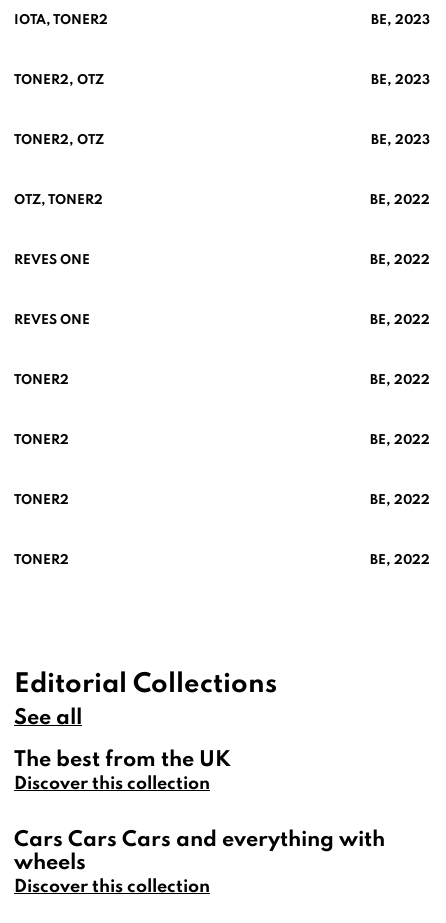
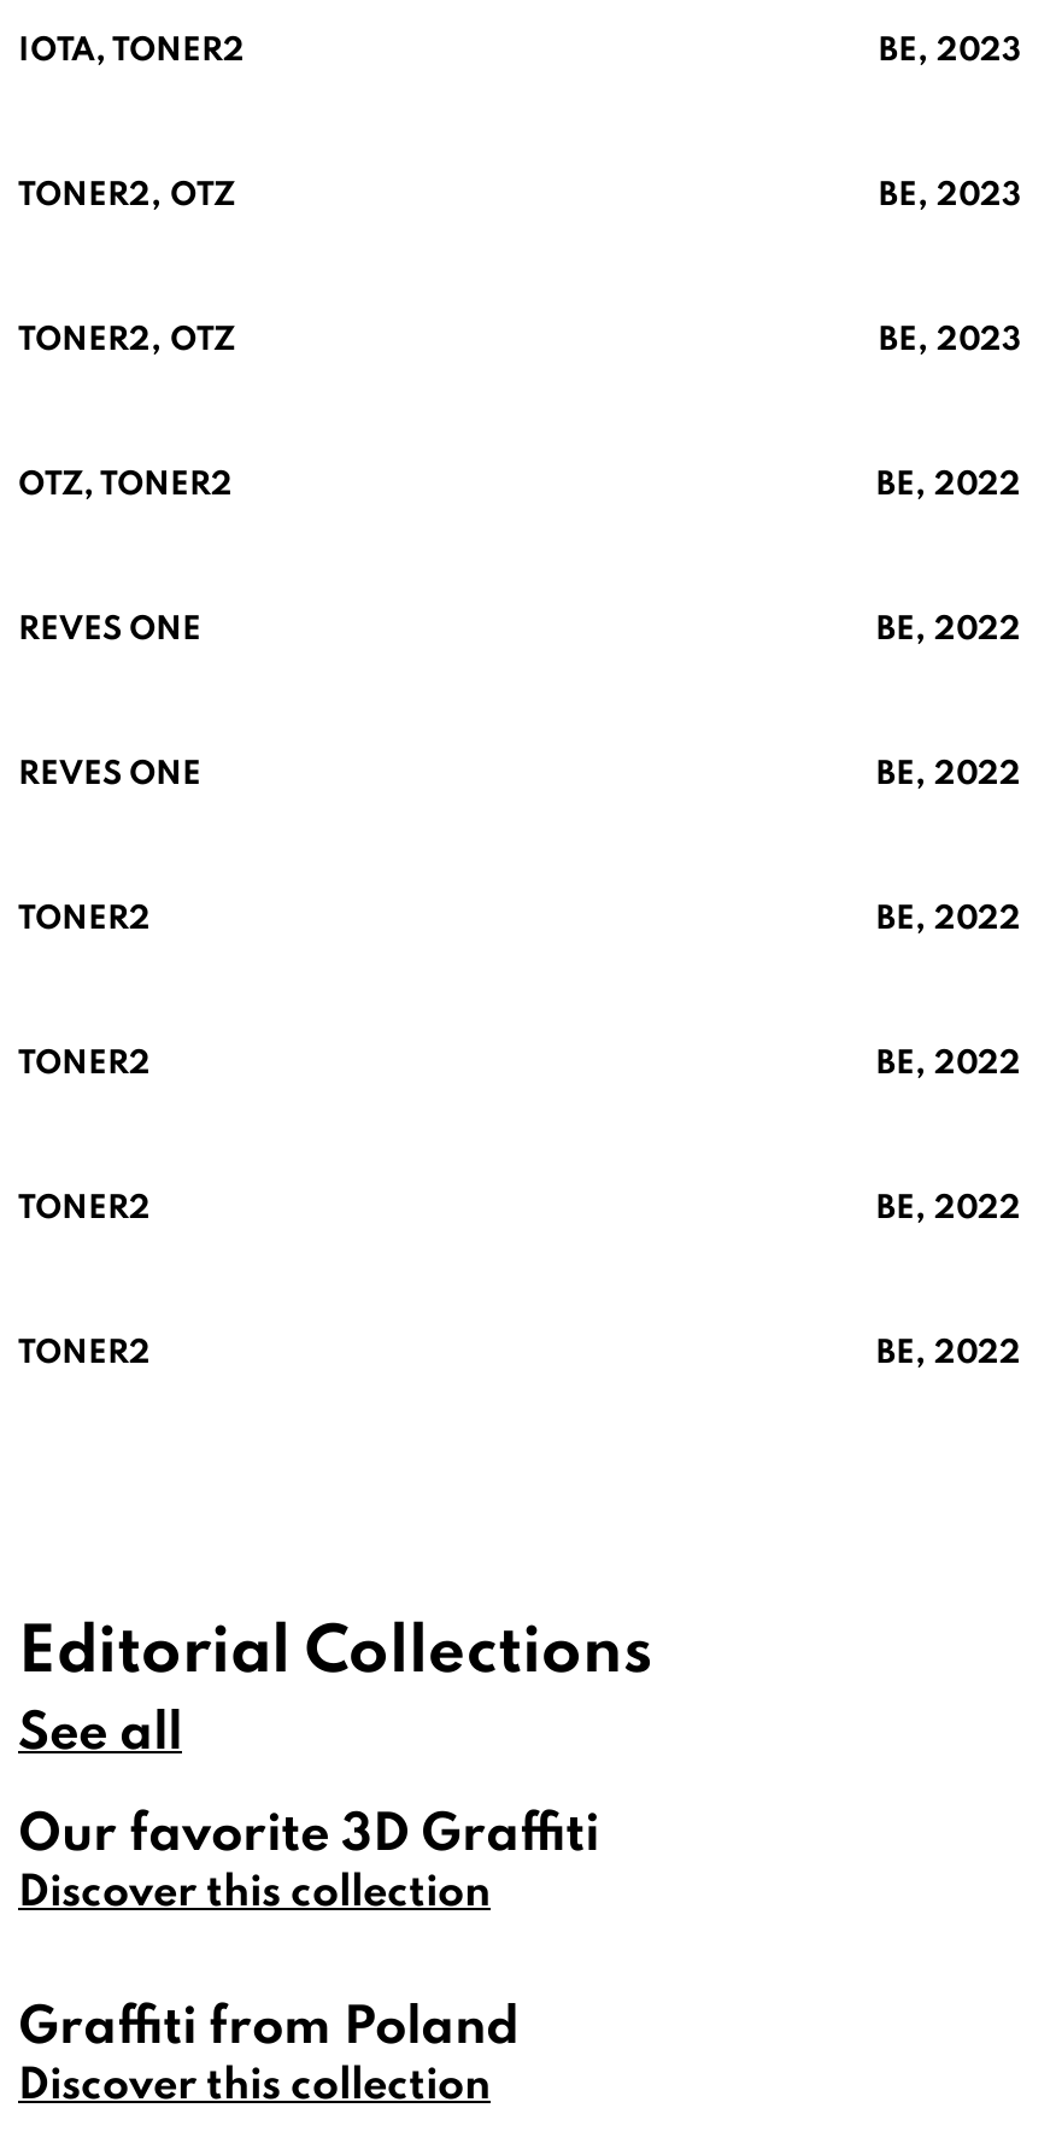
- The best from the UK
+ Our favorite 3D Graffiti

- Cars Cars Cars and everything with
- wheels
+ Graffiti from Poland
